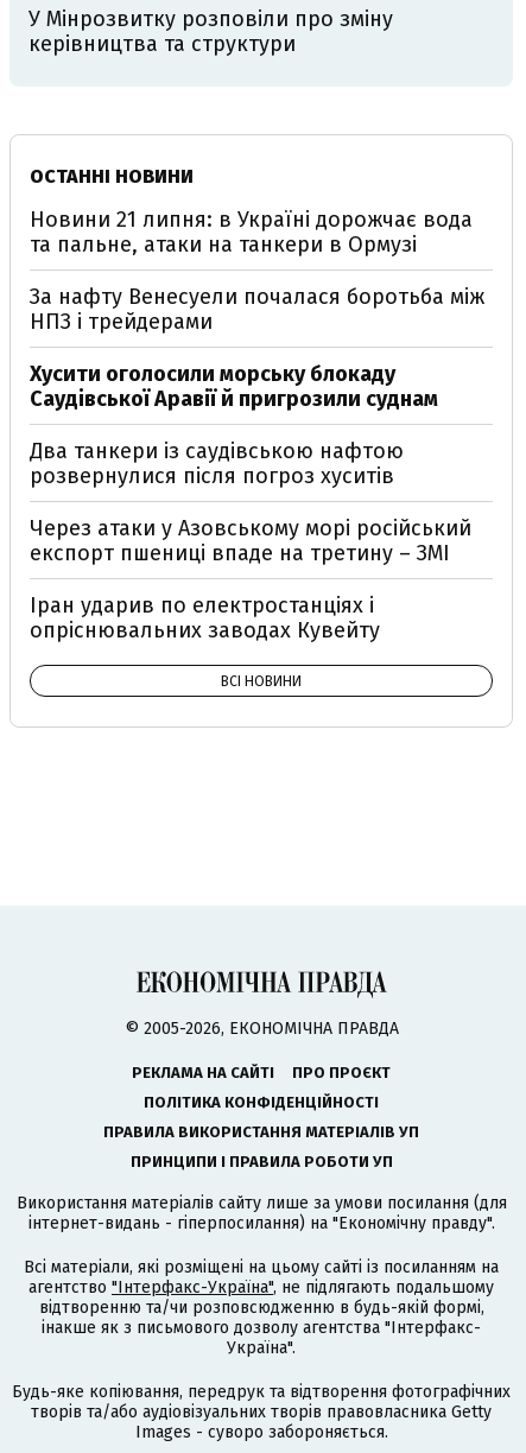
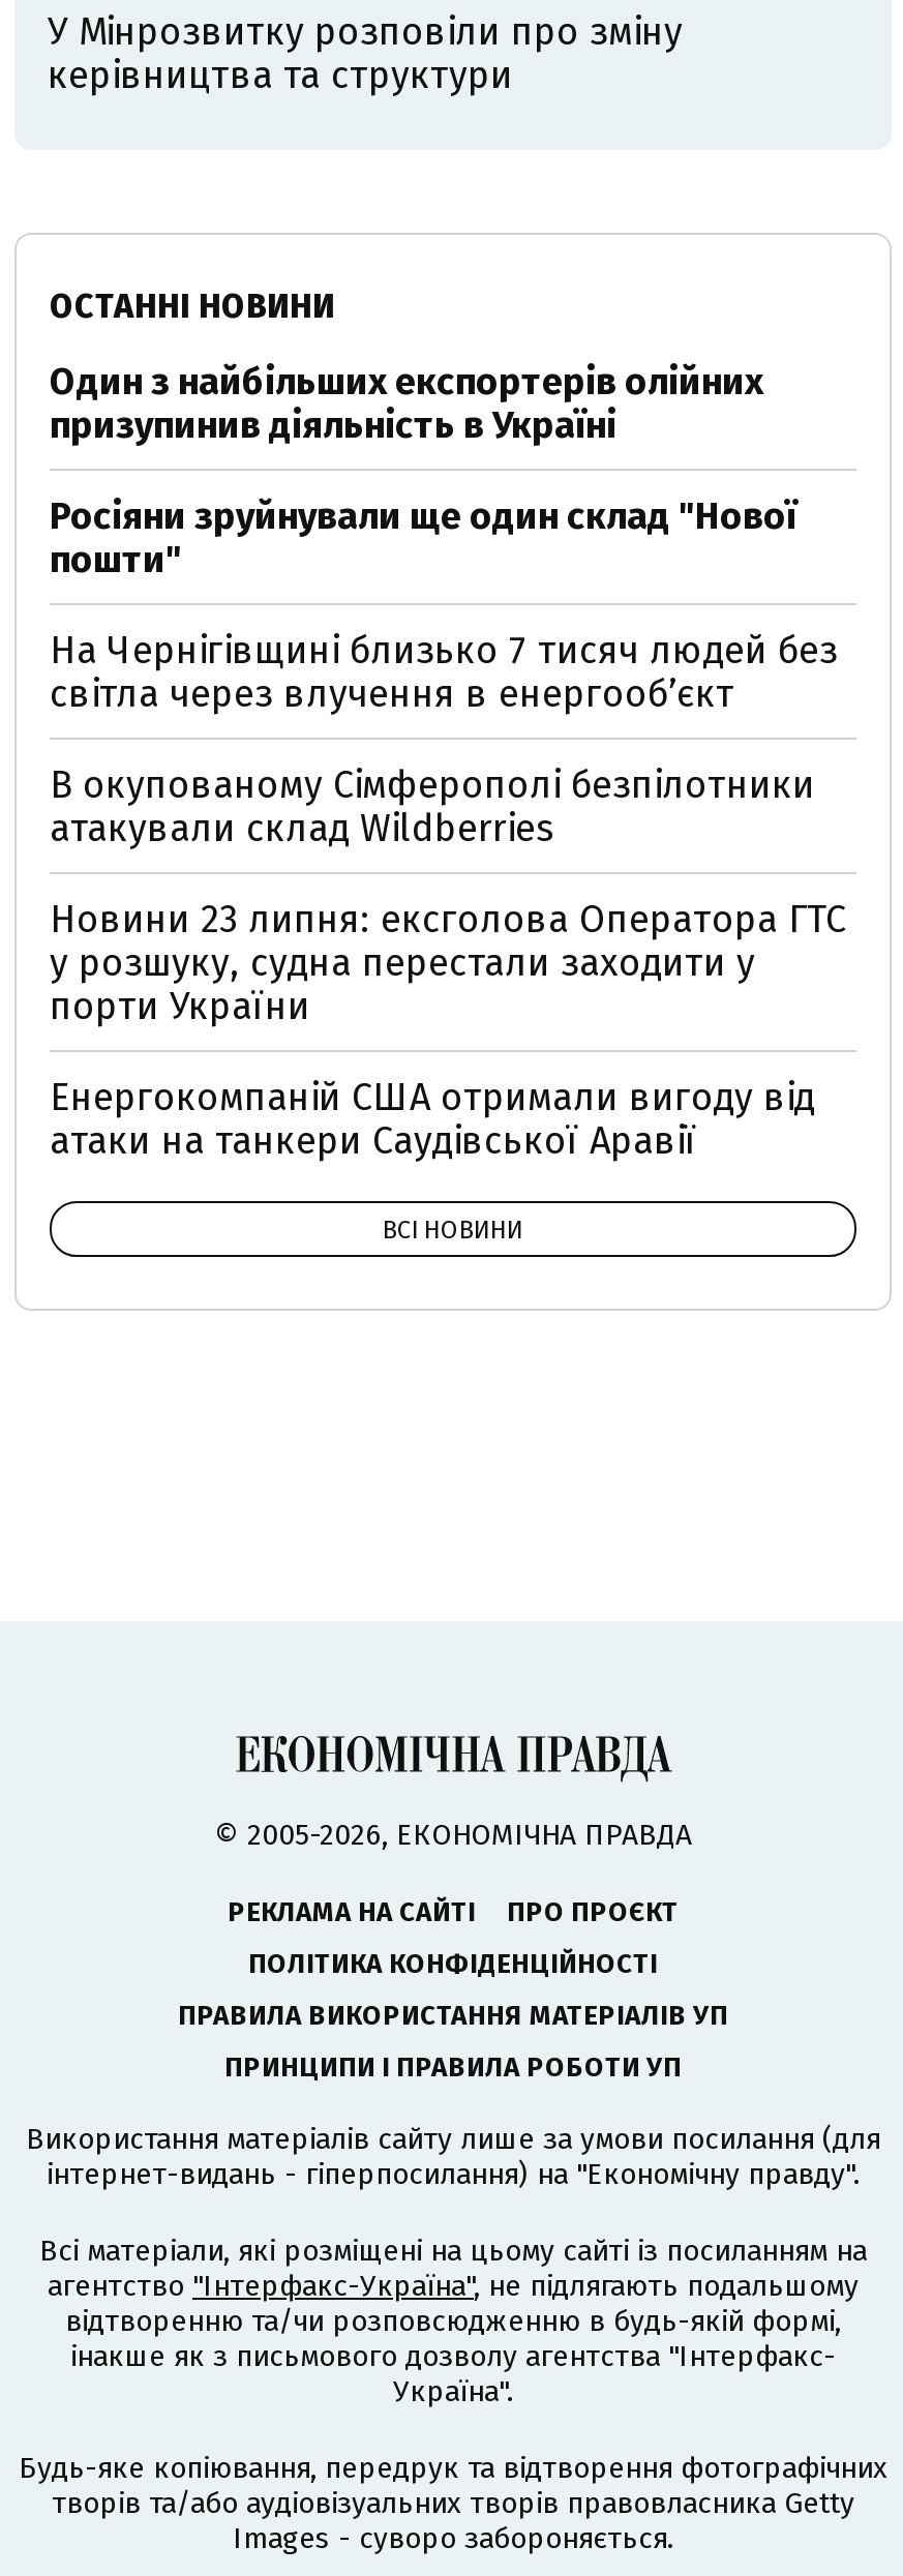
- Новини 21 липня: в Україні дорожчає вода
- та пальне, атаки на танкери в Ормузі
+ Один з найбільших експортерів олійних
+ призупинив діяльність в Україні

- За нафту Венесуели почалася боротьба між
- НПЗ і трейдерами
+ Росіяни зруйнували ще один склад "Нової
+ пошти"

- Хусити оголосили морську блокаду
- Саудівської Аравії й пригрозили суднам
+ На Чернігівщині близько 7 тисяч людей без
+ світла через влучення в енергообʼєкт

- Два танкери із саудівською нафтою
- розвернулися після погроз хуситів
+ В окупованому Сімферополі безпілотники
+ атакували склад Wildberries

- Через атаки у Азовському морі російський
- експорт пшениці впаде на третину – ЗМІ
+ Новини 23 липня: ексголова Оператора ГТС
+ у розшуку, судна перестали заходити у
+ порти України

- Іран ударив по електростанціях і
- опріснювальних заводах Кувейту
+ Енергокомпаній США отримали вигоду від
+ атаки на танкери Саудівської Аравії
